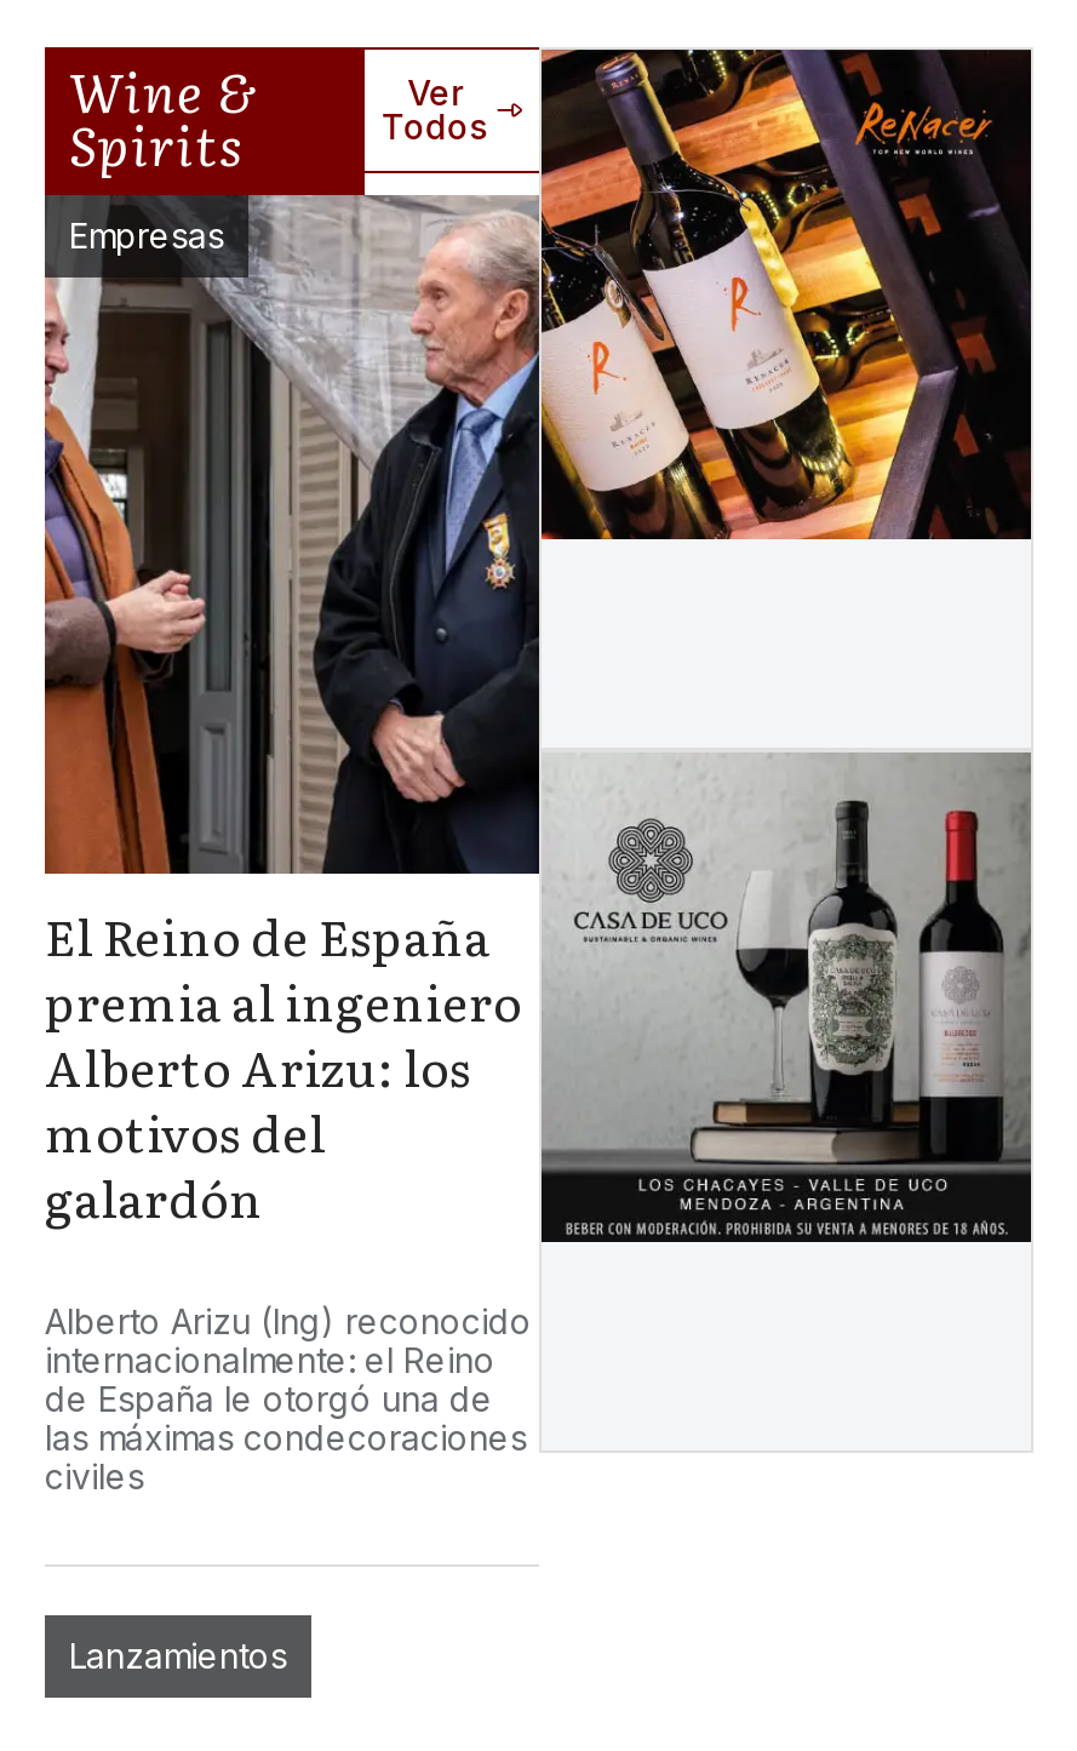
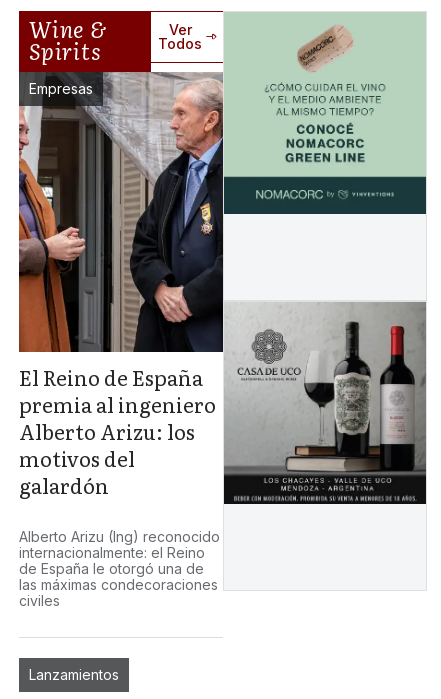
- [image]
+ [image]
